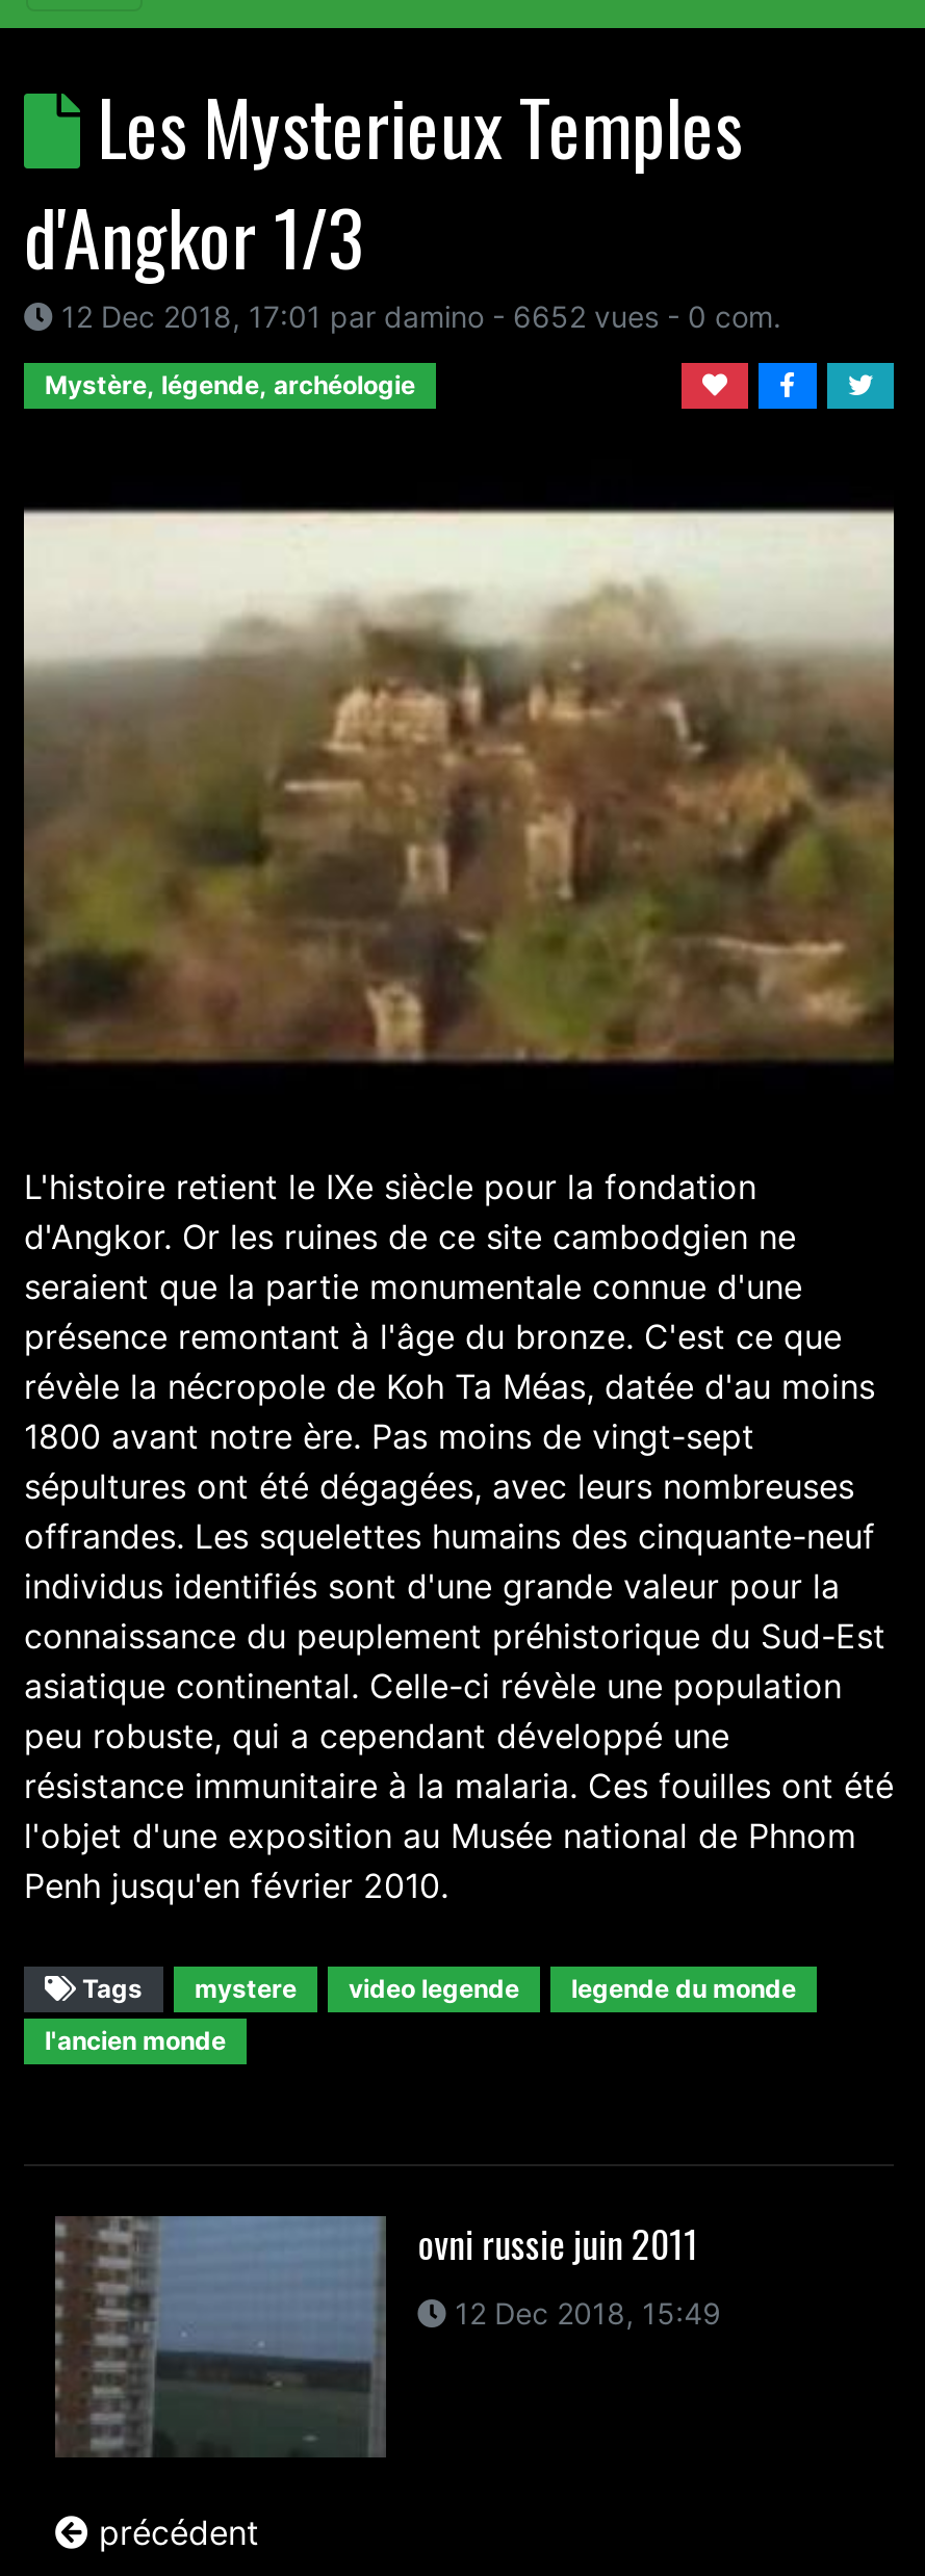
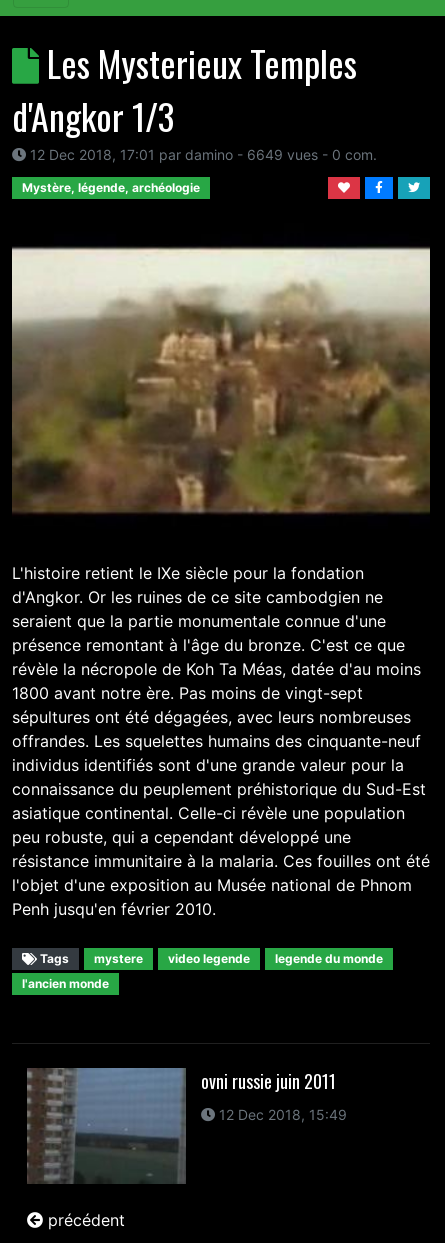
- 12 Dec 2018, 17:01 par damino - 6652 vues - 0 com.
+ 12 Dec 2018, 17:01 par damino - 6649 vues - 0 com.
